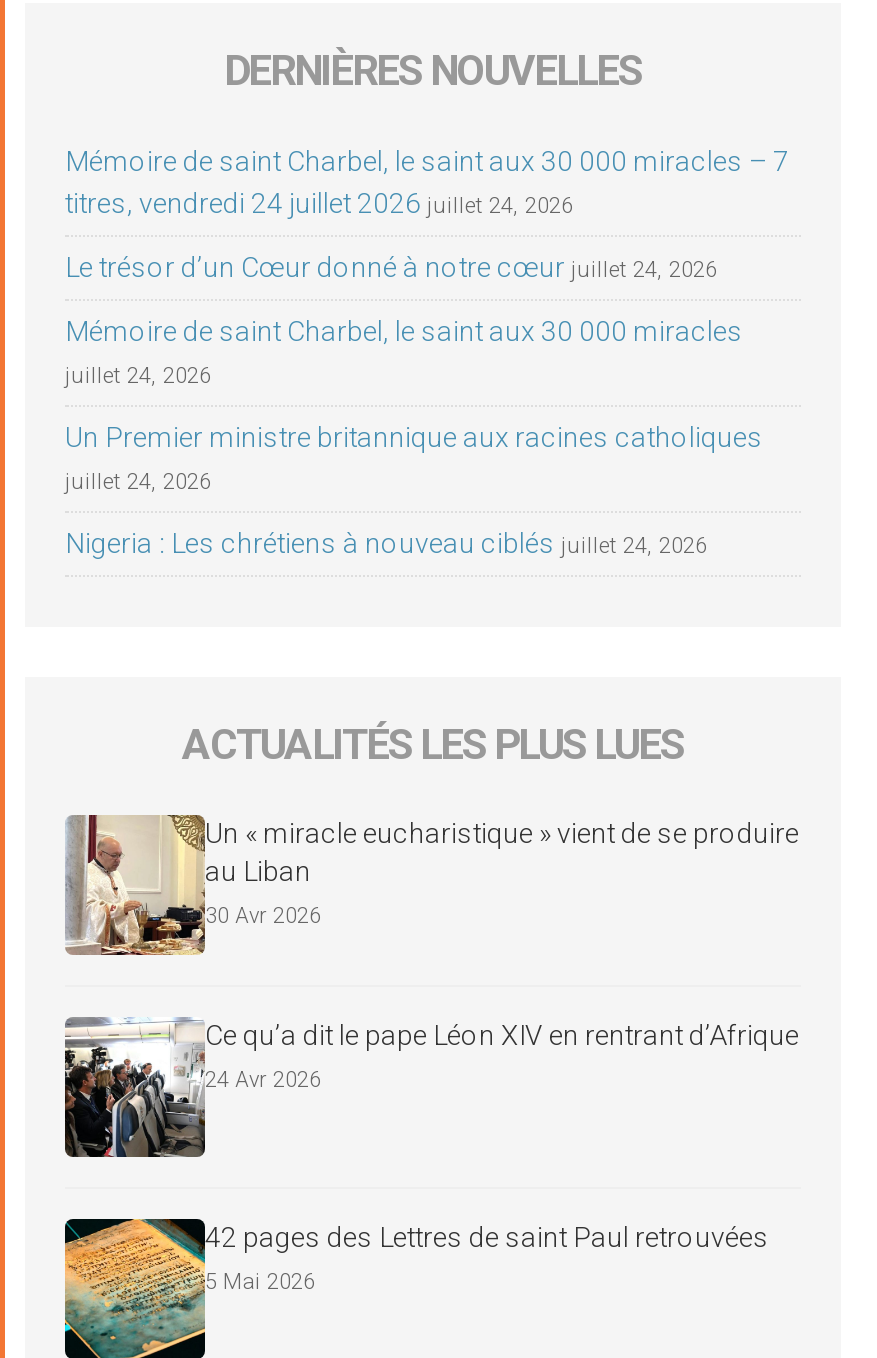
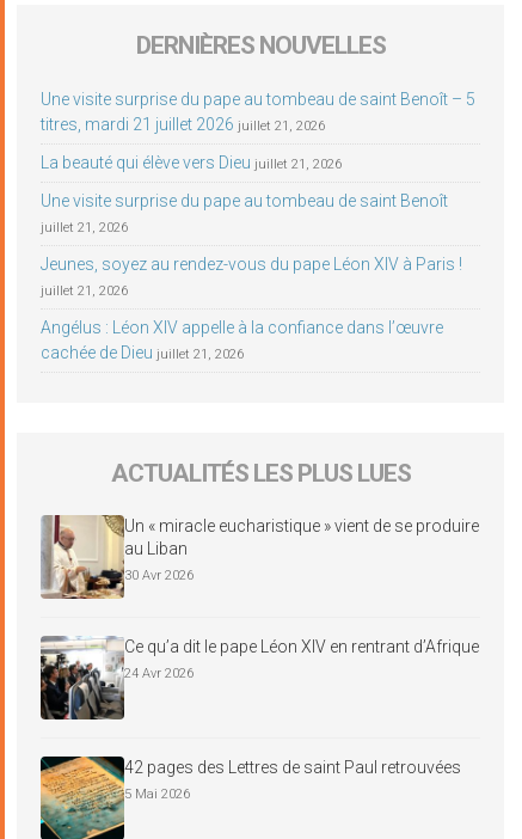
- Mémoire de saint Charbel, le saint aux 30 000 miracles – 7
- titres, vendredi 24 juillet 2026 juillet 24, 2026
+ Une visite surprise du pape au tombeau de saint Benoît – 5
+ titres, mardi 21 juillet 2026 juillet 21, 2026

- Le trésor d’un Cœur donné à notre cœur juillet 24, 2026
+ La beauté qui élève vers Dieu juillet 21, 2026

- Mémoire de saint Charbel, le saint aux 30 000 miracles
+ Une visite surprise du pape au tombeau de saint Benoît

- juillet 24, 2026
+ juillet 21, 2026

- Un Premier ministre britannique aux racines catholiques
+ Jeunes, soyez au rendez-vous du pape Léon XIV à Paris !

- juillet 24, 2026
+ juillet 21, 2026

- Nigeria : Les chrétiens à nouveau ciblés juillet 24, 2026
+ Angélus : Léon XIV appelle à la confiance dans l’œuvre
+ cachée de Dieu juillet 21, 2026
